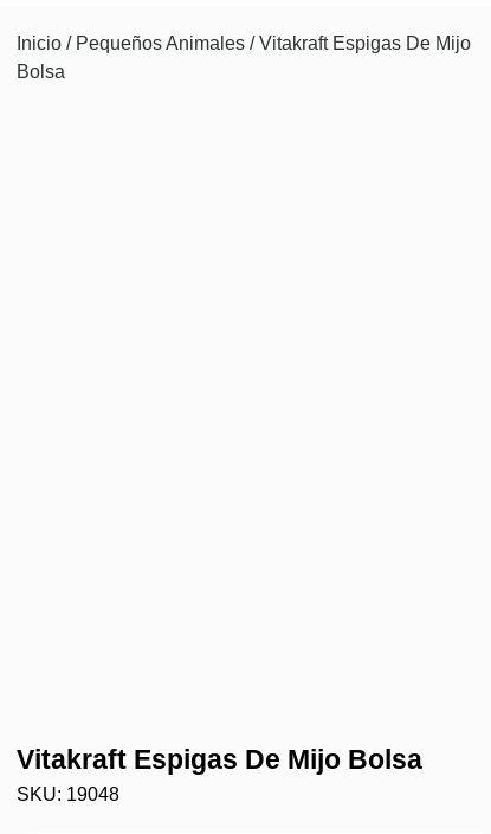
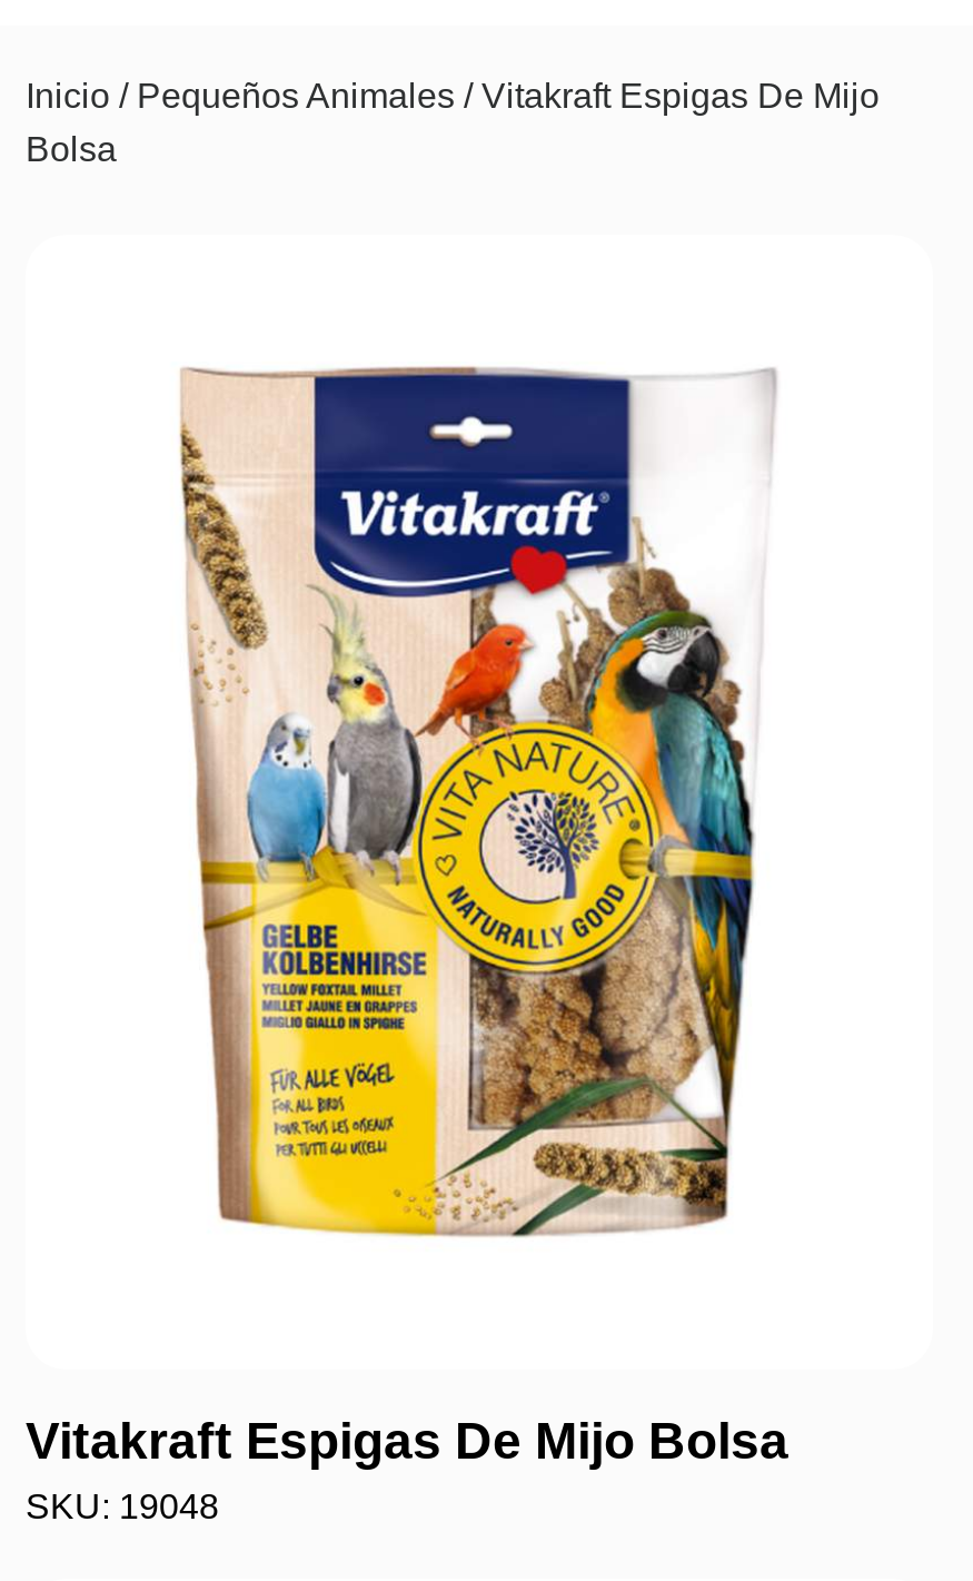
+ [image]
